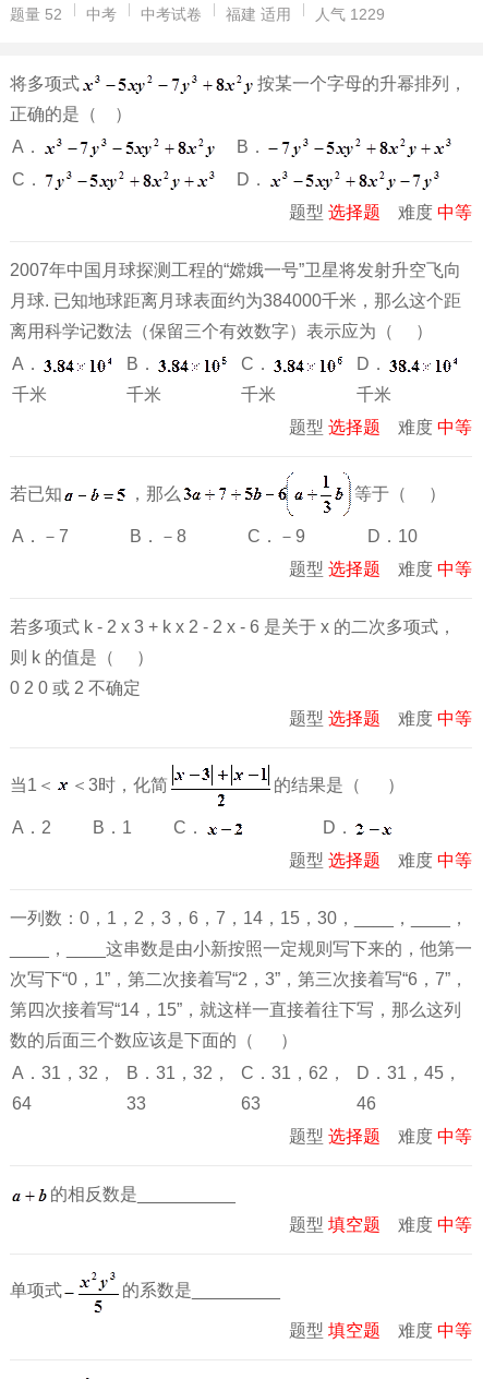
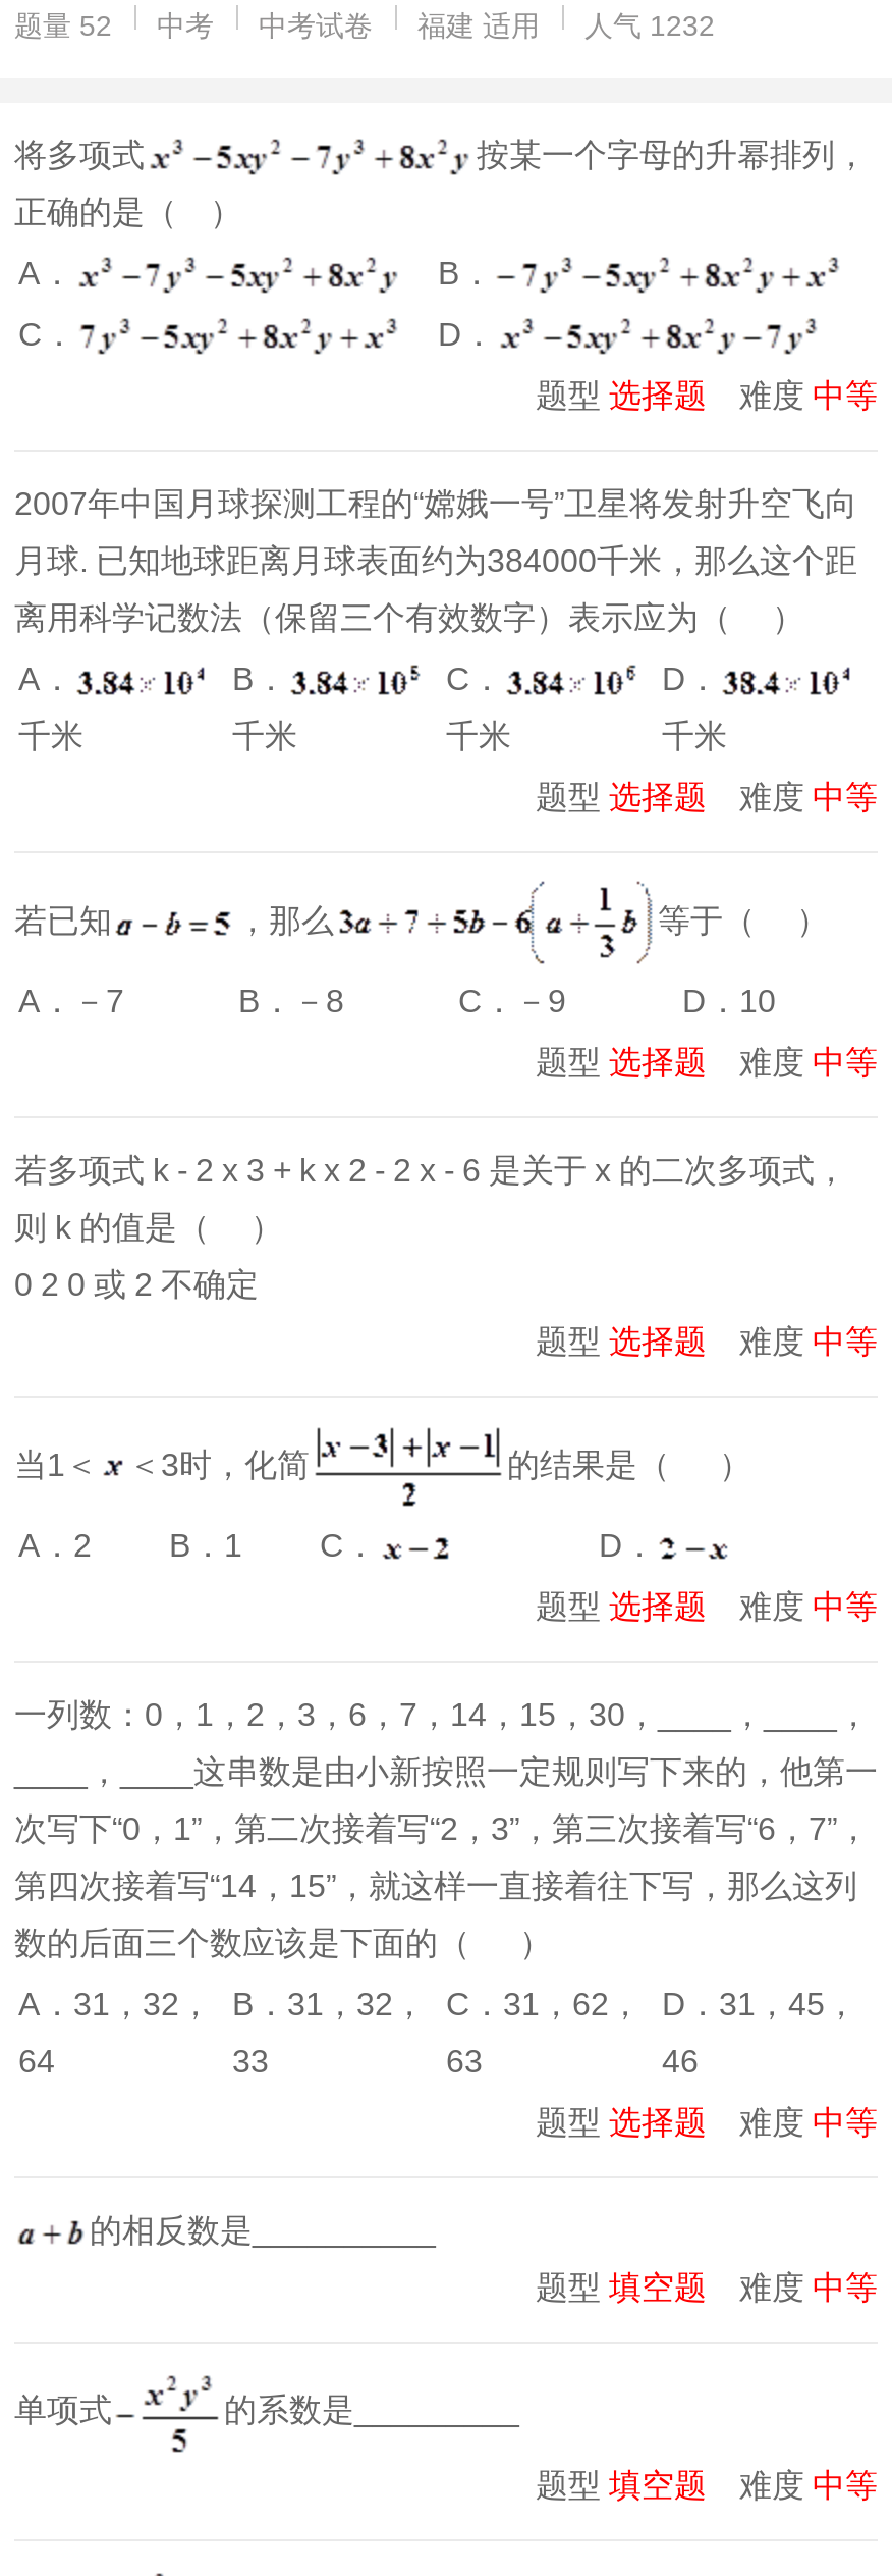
- 题量 52 中考 中考试卷 福建 适用 人气 1229
+ 题量 52 中考 中考试卷 福建 适用 人气 1232
